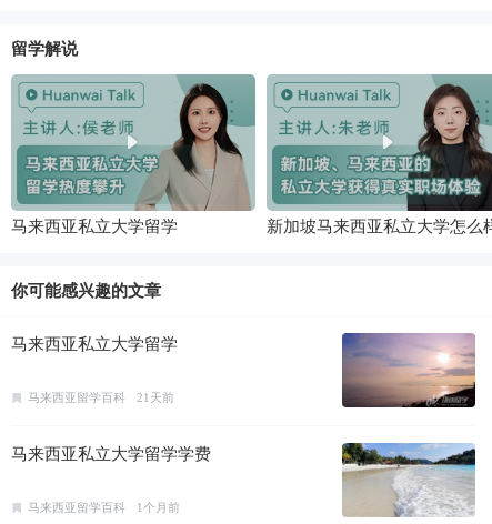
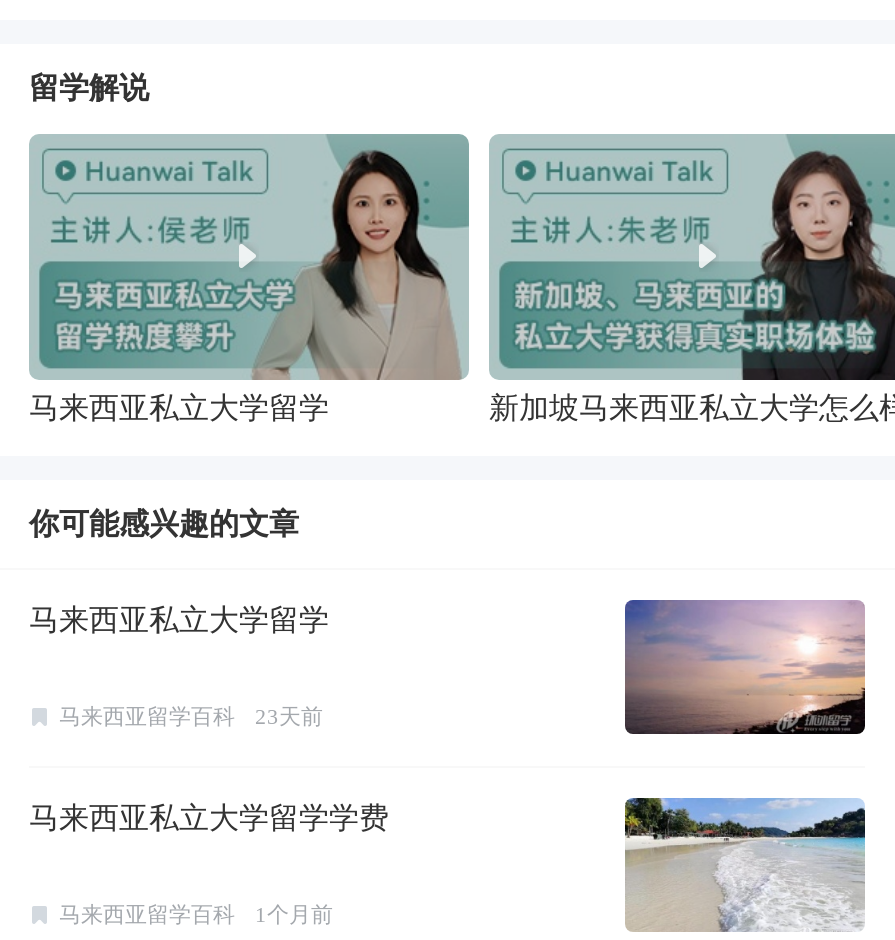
- 马来西亚留学百科 21天前
+ 马来西亚留学百科 23天前
